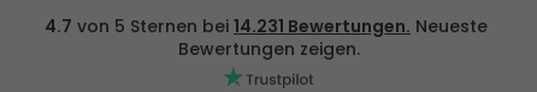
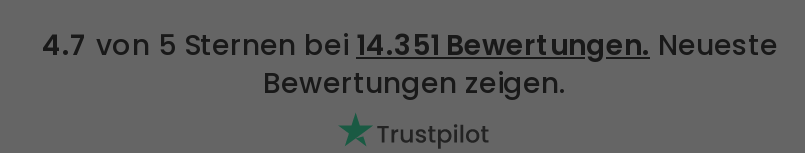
- 4.7 von 5 Sternen bei 14.231 Bewertungen. Neueste
+ 4.7 von 5 Sternen bei 14.351 Bewertungen. Neueste
